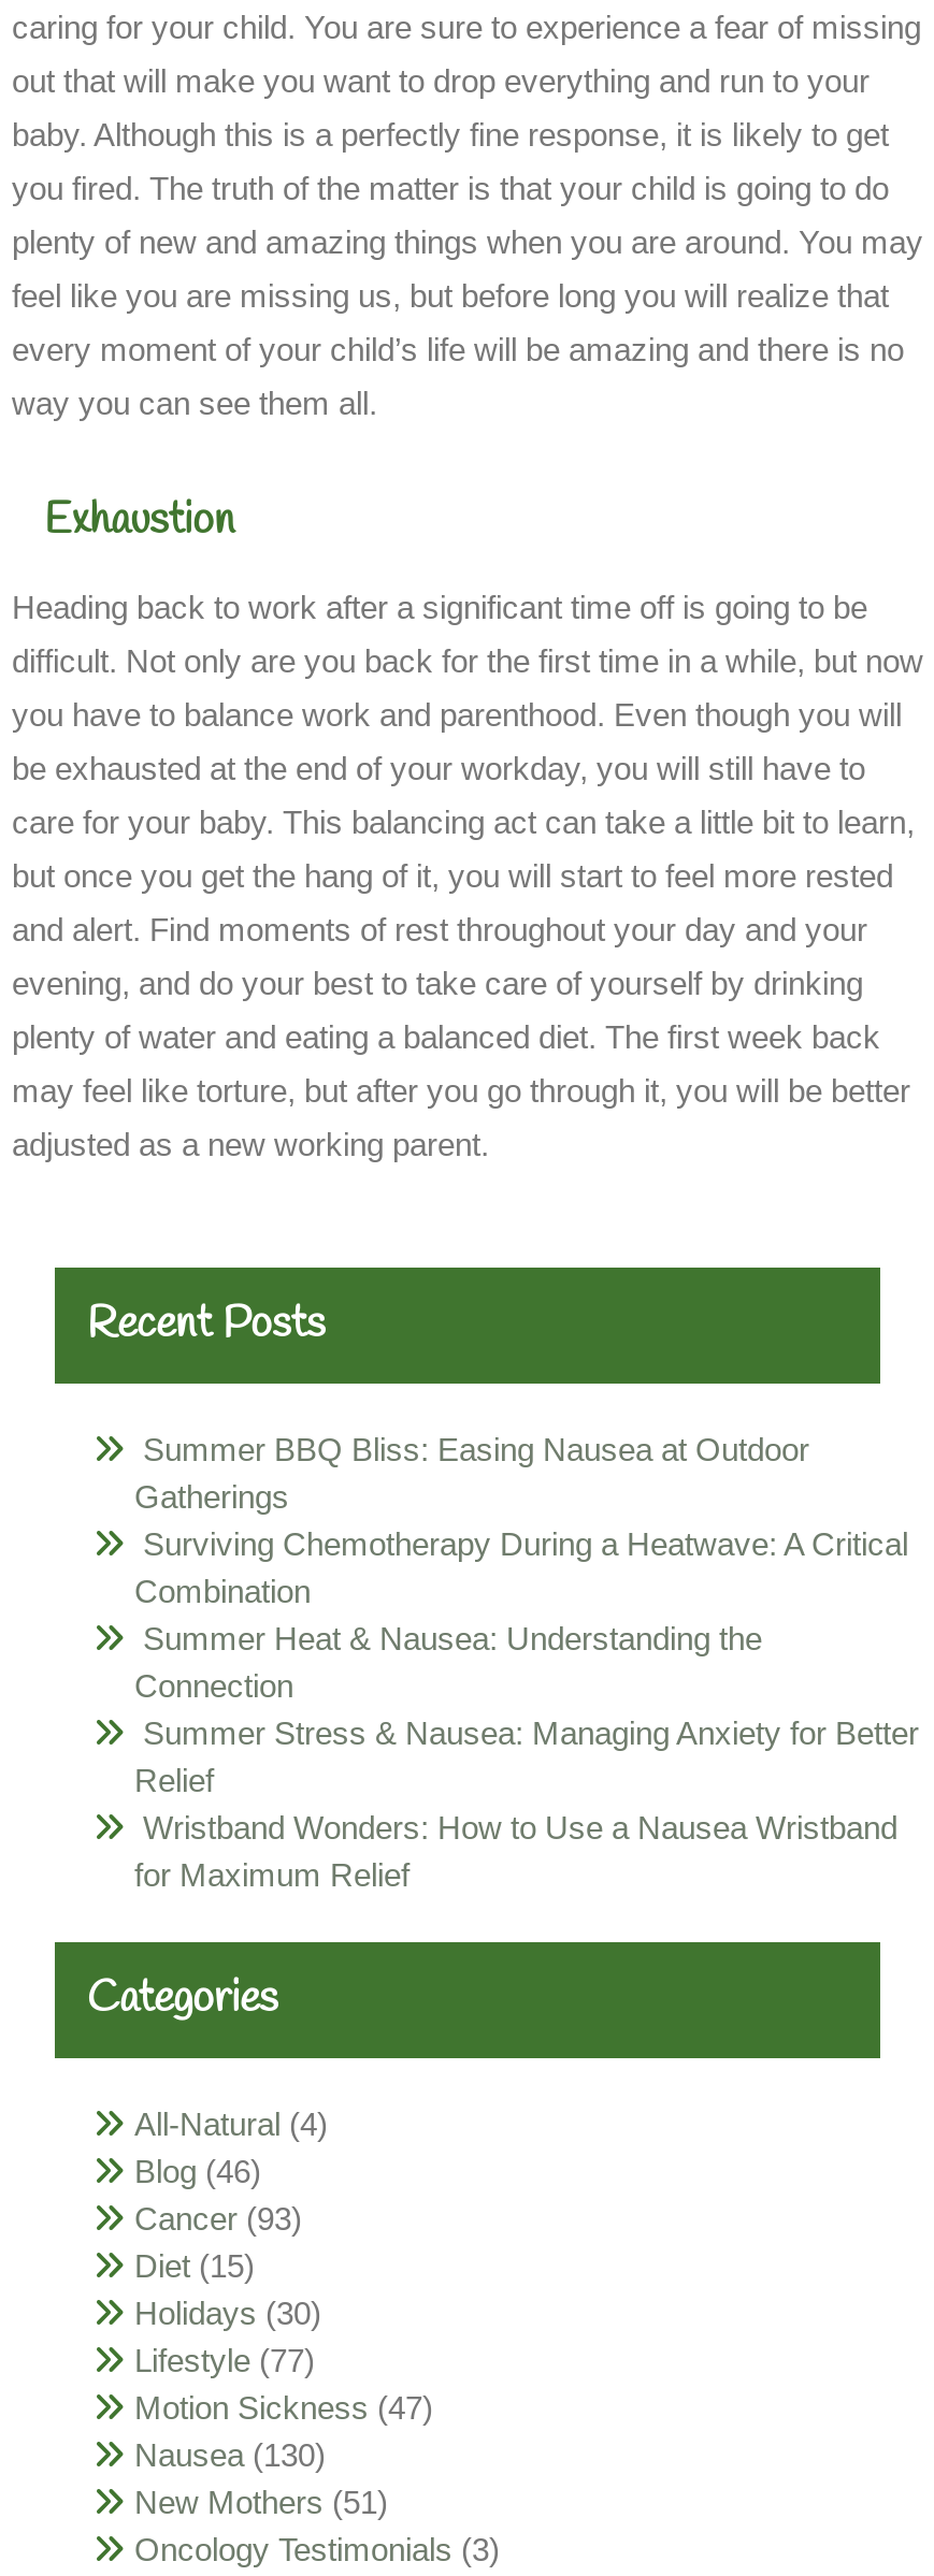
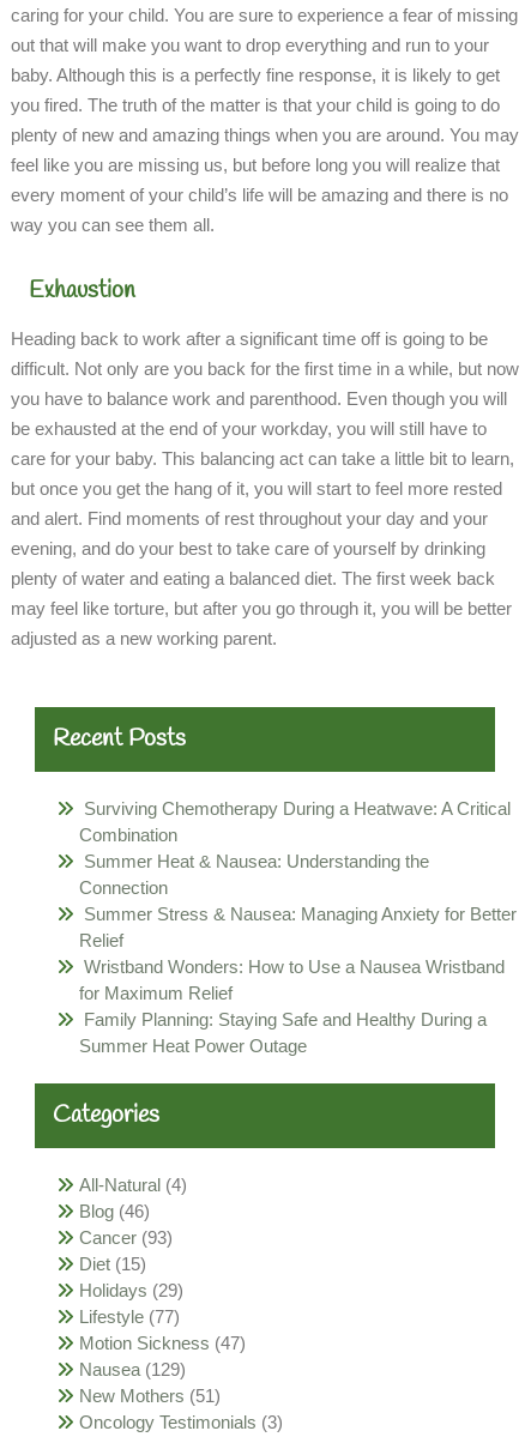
- Summer BBQ Bliss: Easing Nausea at Outdoor
- Gatherings

moved up: Surviving Chemotherapy During a Heatwave: A Critical | Combination | Summer Heat & Nausea: Understanding the | Connection | Summer Stress & Nausea: Managing Anxiety for Better | Relief | Wristband Wonders: How to Use a Nausea Wristband | for Maximum Relief

+ Family Planning: Staying Safe and Healthy During a
+ Summer Heat Power Outage

- Holidays (30)
+ Holidays (29)

- Nausea (130)
+ Nausea (129)
